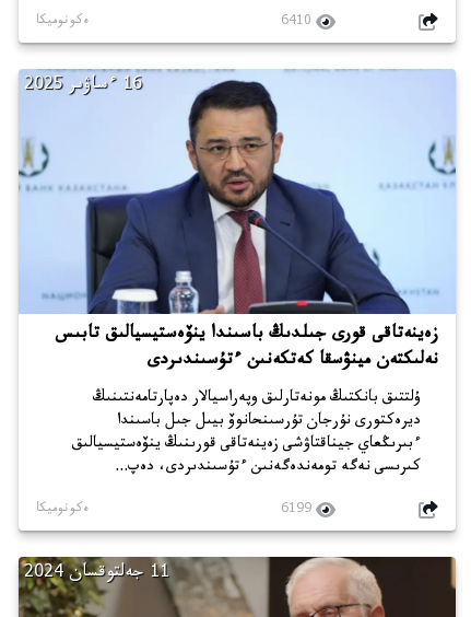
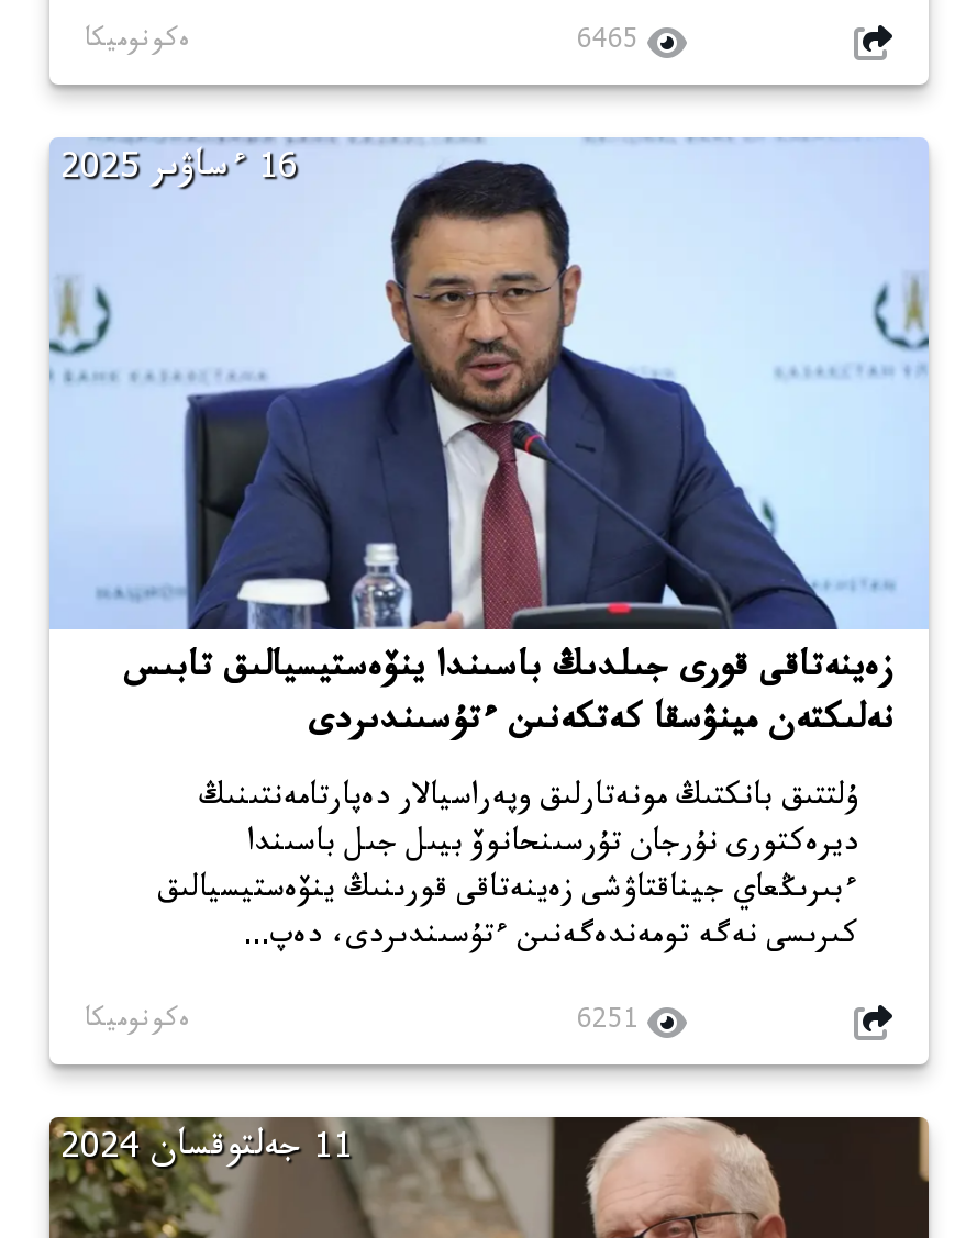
- 6410
+ 6465

- 6199
+ 6251
